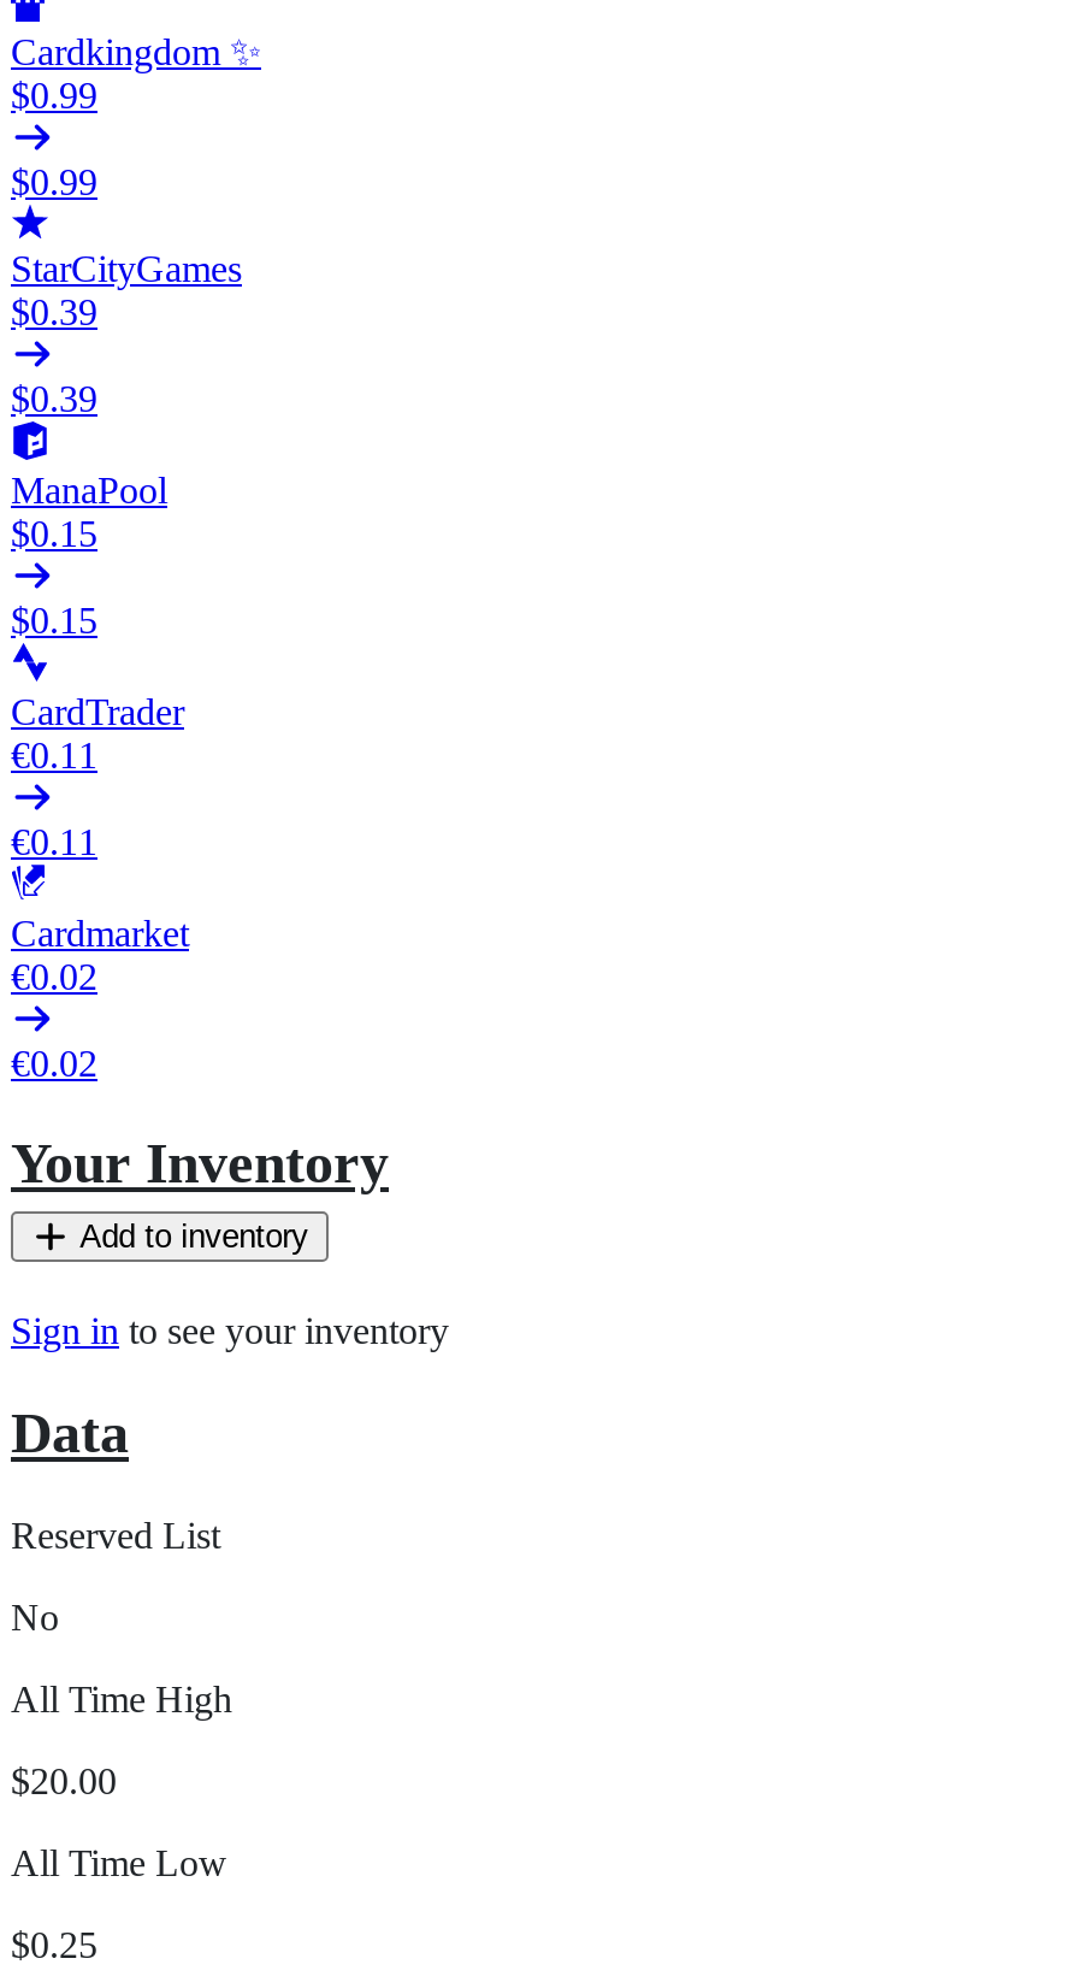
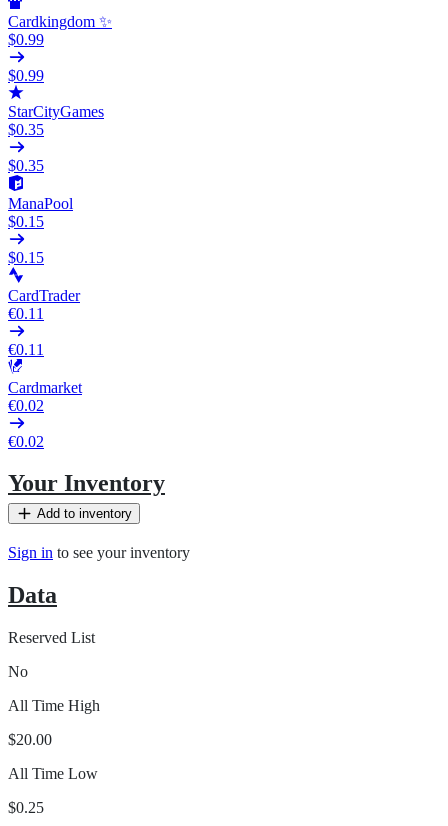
- $0.39
+ $0.35

- $0.39
+ $0.35
